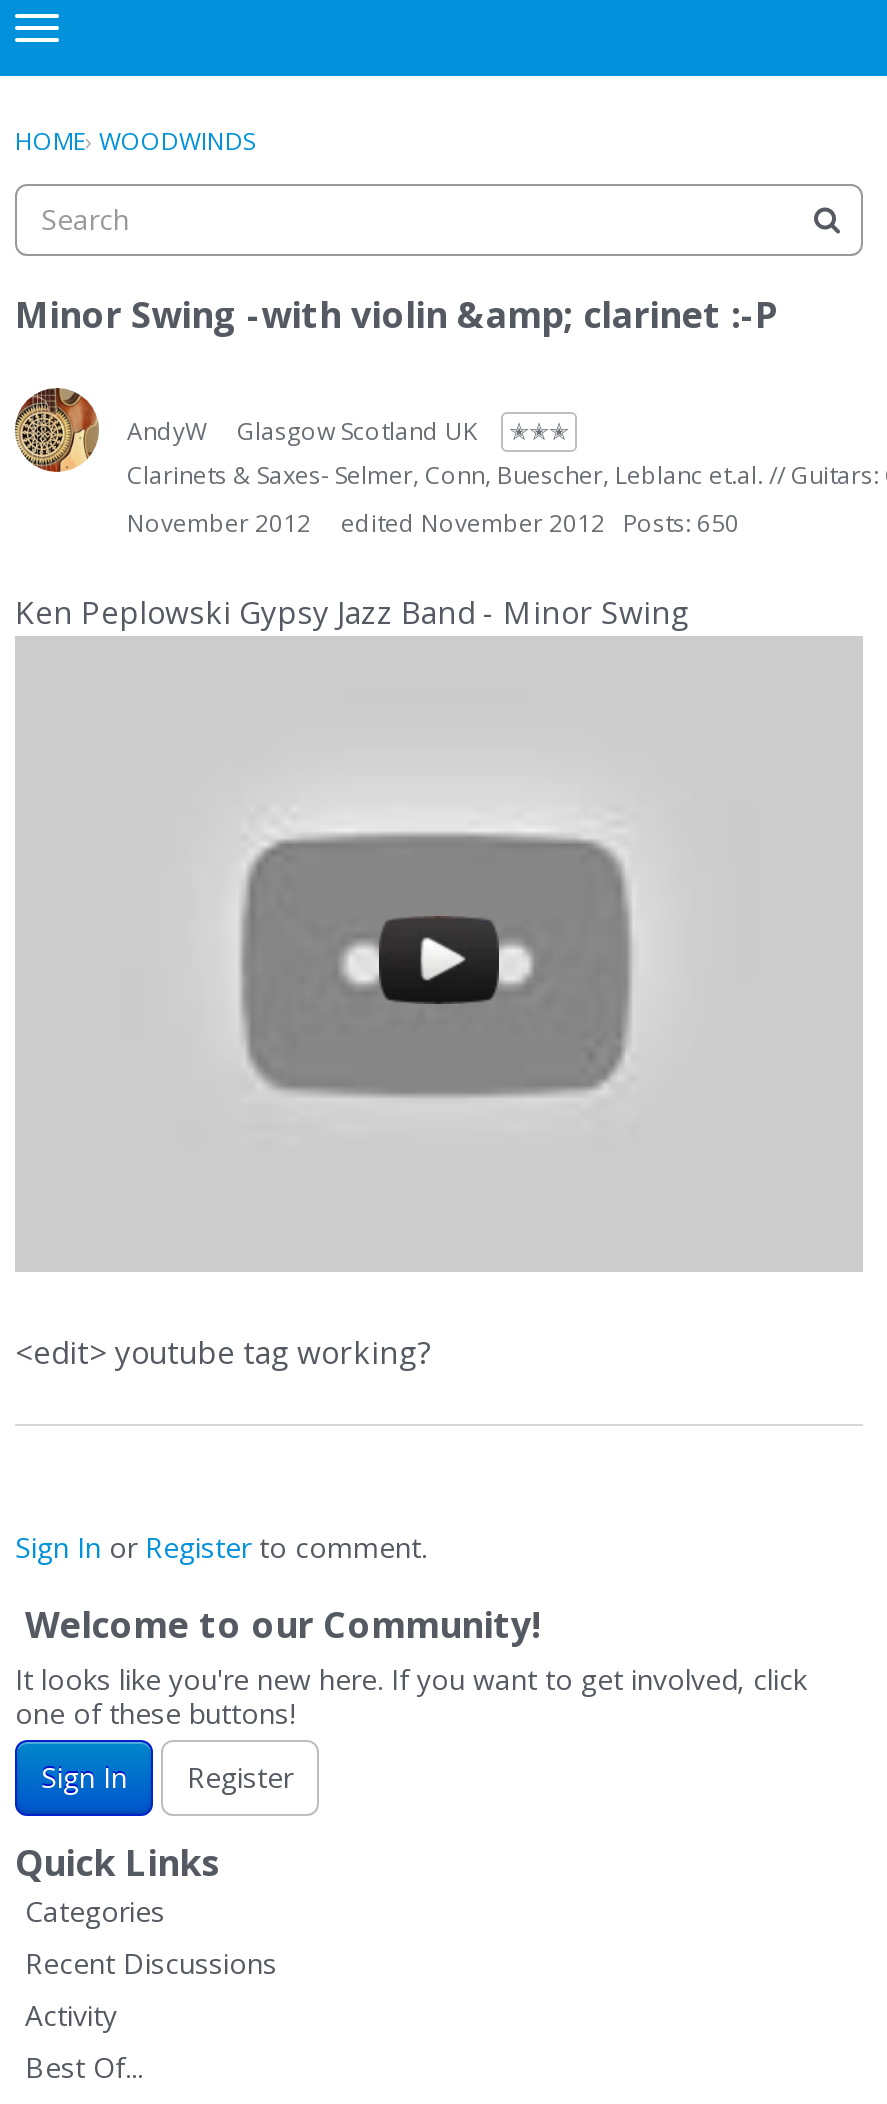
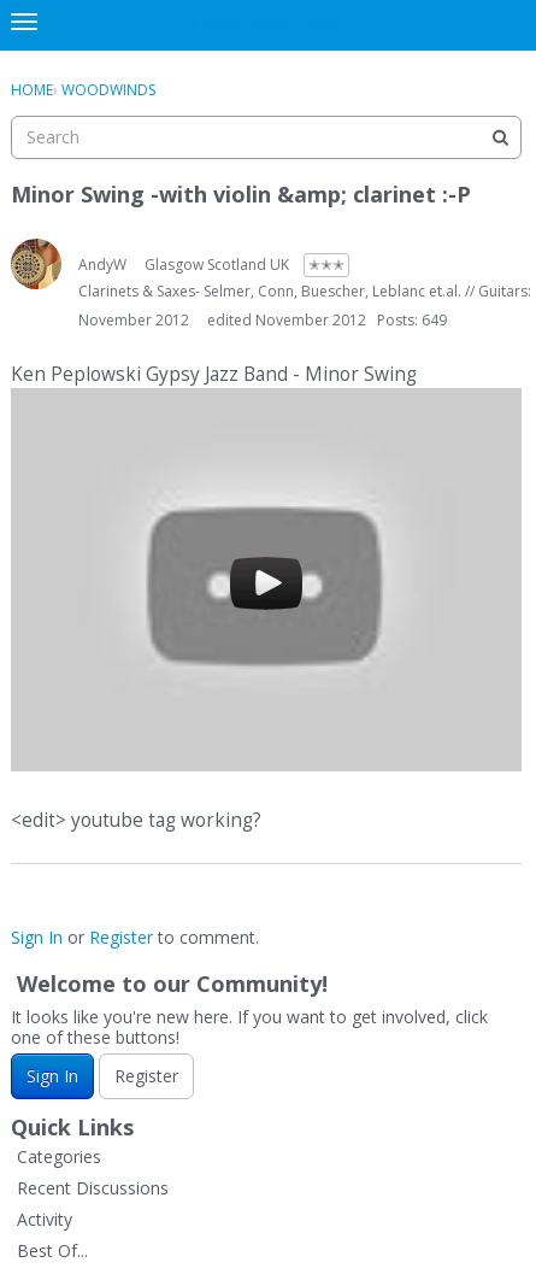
- edited November 2012 Posts: 650
+ edited November 2012 Posts: 649
